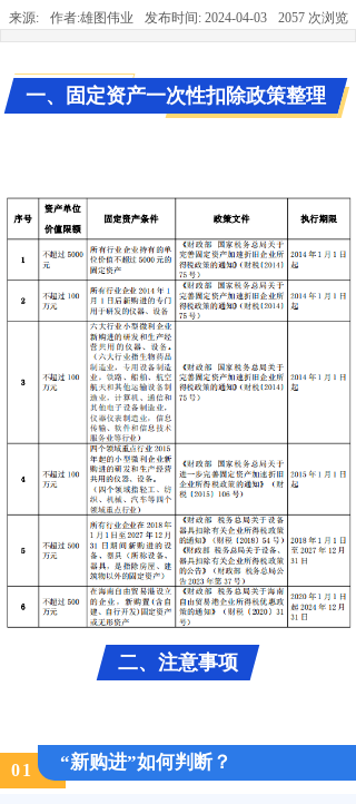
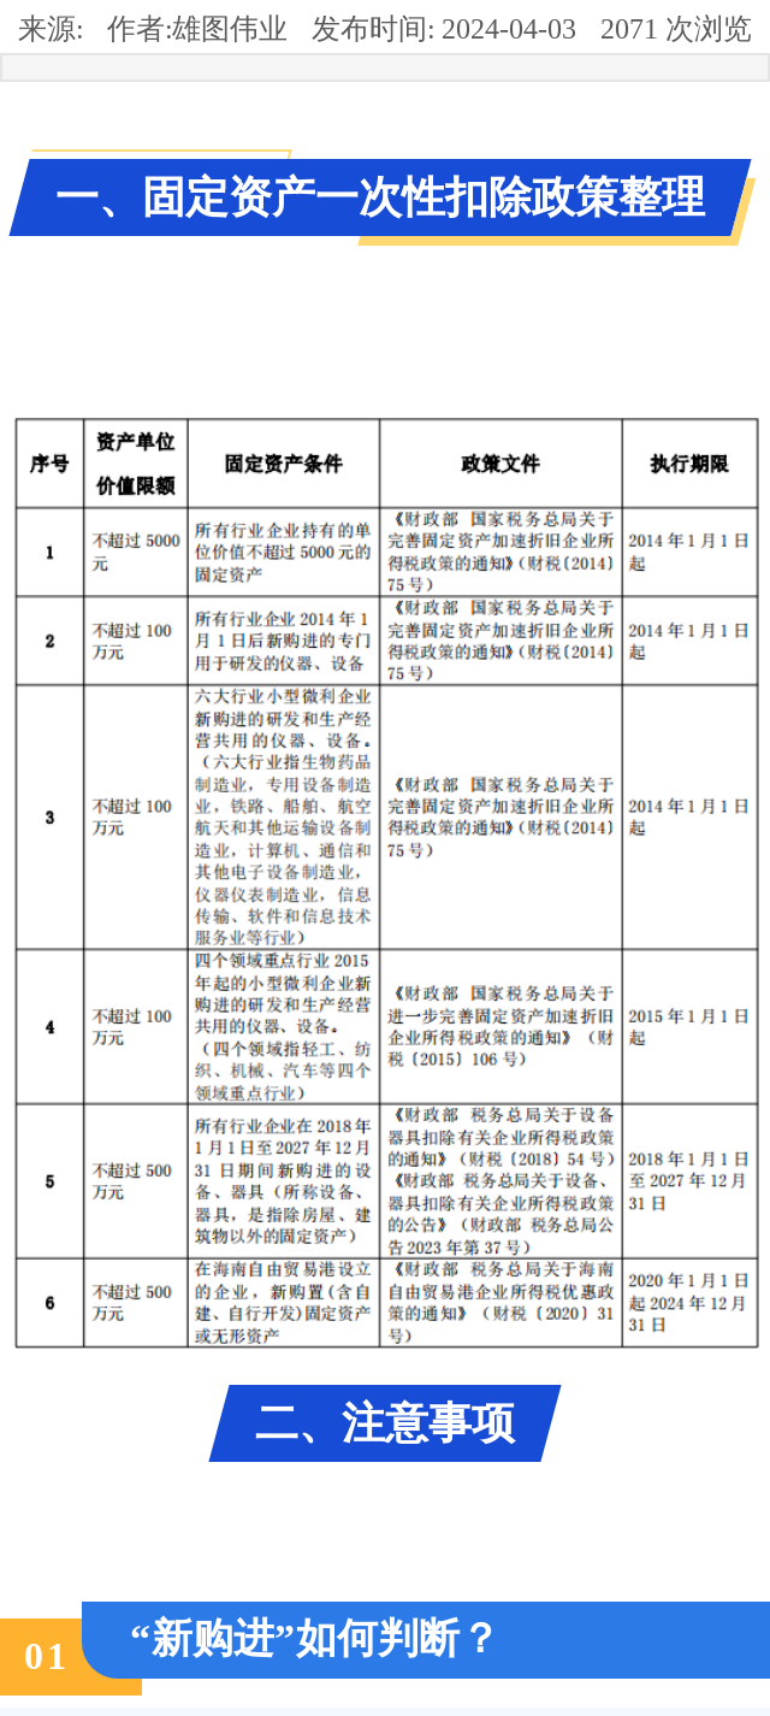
- 来源: 作者:雄图伟业 发布时间: 2024-04-03 2057次浏览
+ 来源: 作者:雄图伟业 发布时间: 2024-04-03 2071次浏览
